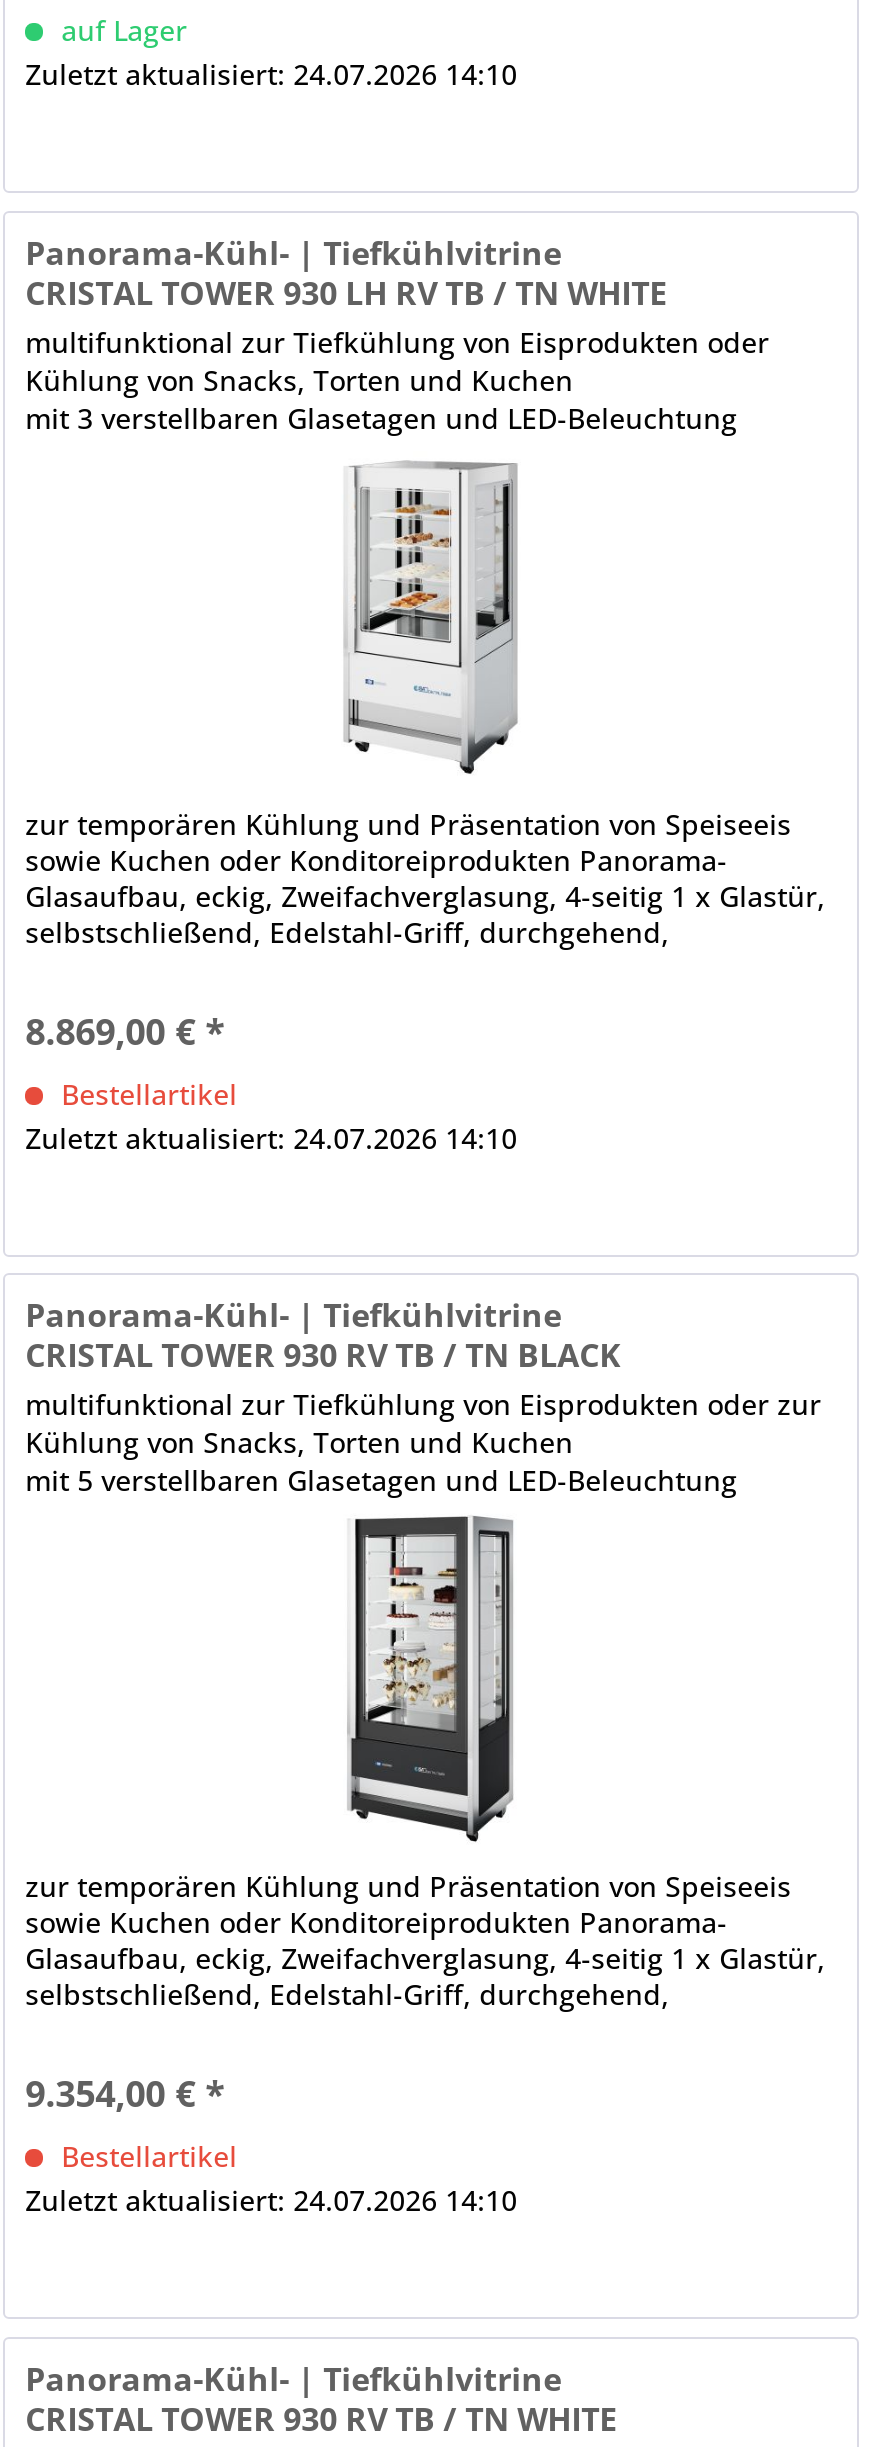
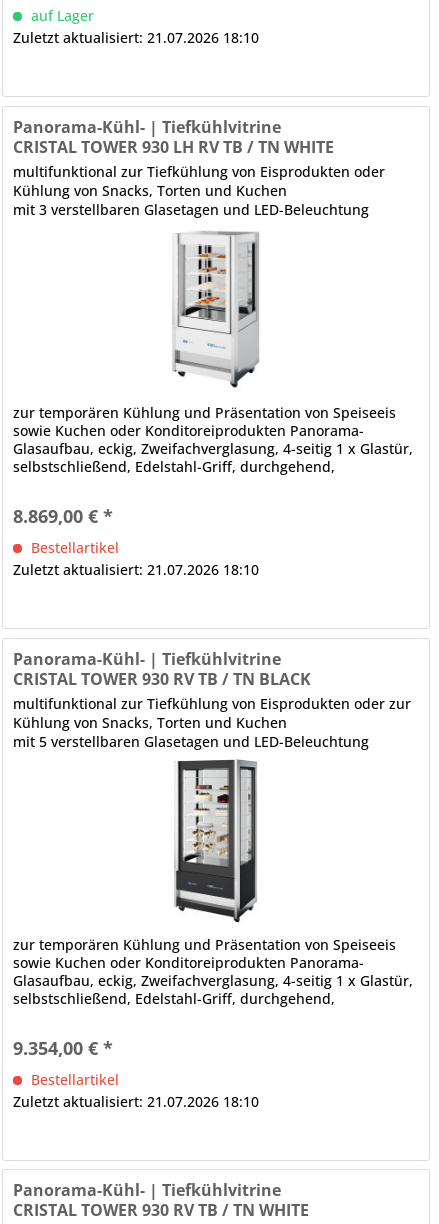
- Zuletzt aktualisiert: 24.07.2026 14:10
+ Zuletzt aktualisiert: 21.07.2026 18:10

- Zuletzt aktualisiert: 24.07.2026 14:10
+ Zuletzt aktualisiert: 21.07.2026 18:10

- Zuletzt aktualisiert: 24.07.2026 14:10
+ Zuletzt aktualisiert: 21.07.2026 18:10
